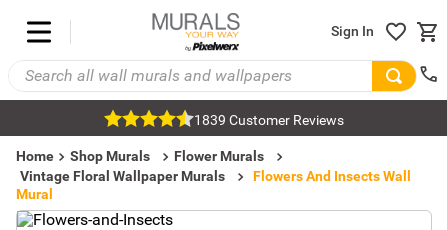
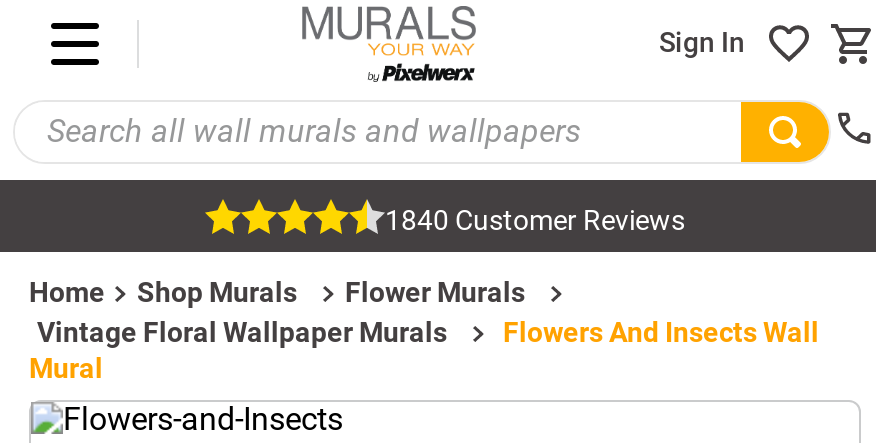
- 1839 Customer Reviews
+ 1840 Customer Reviews
